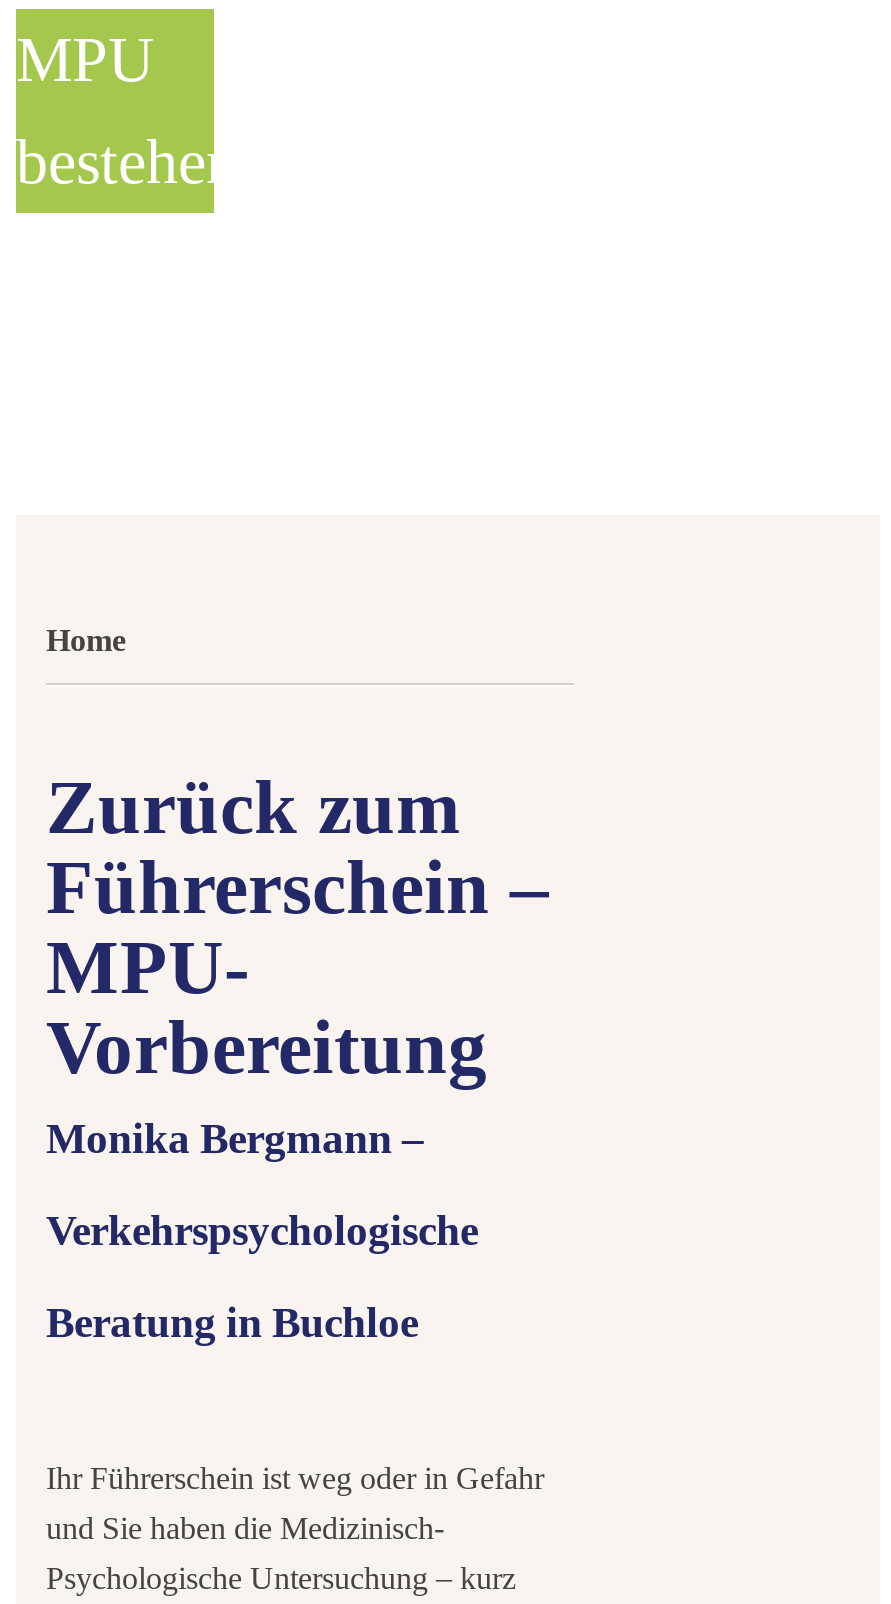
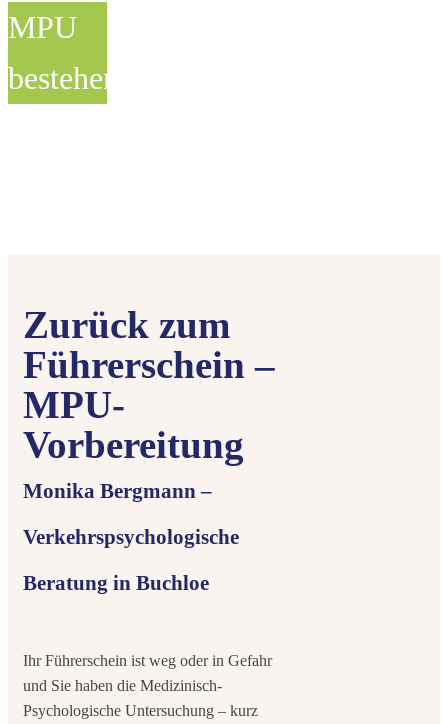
- Home
